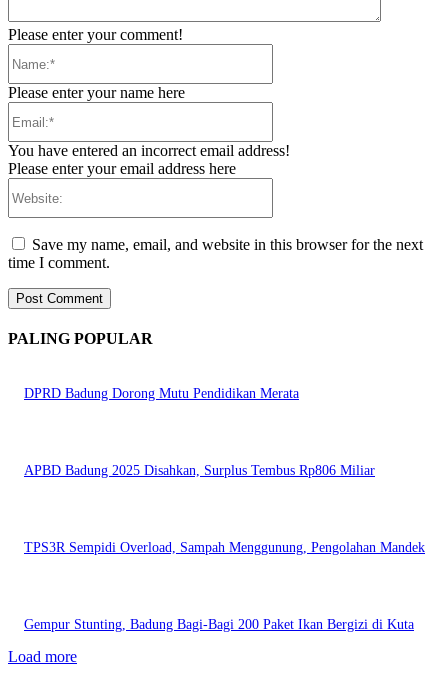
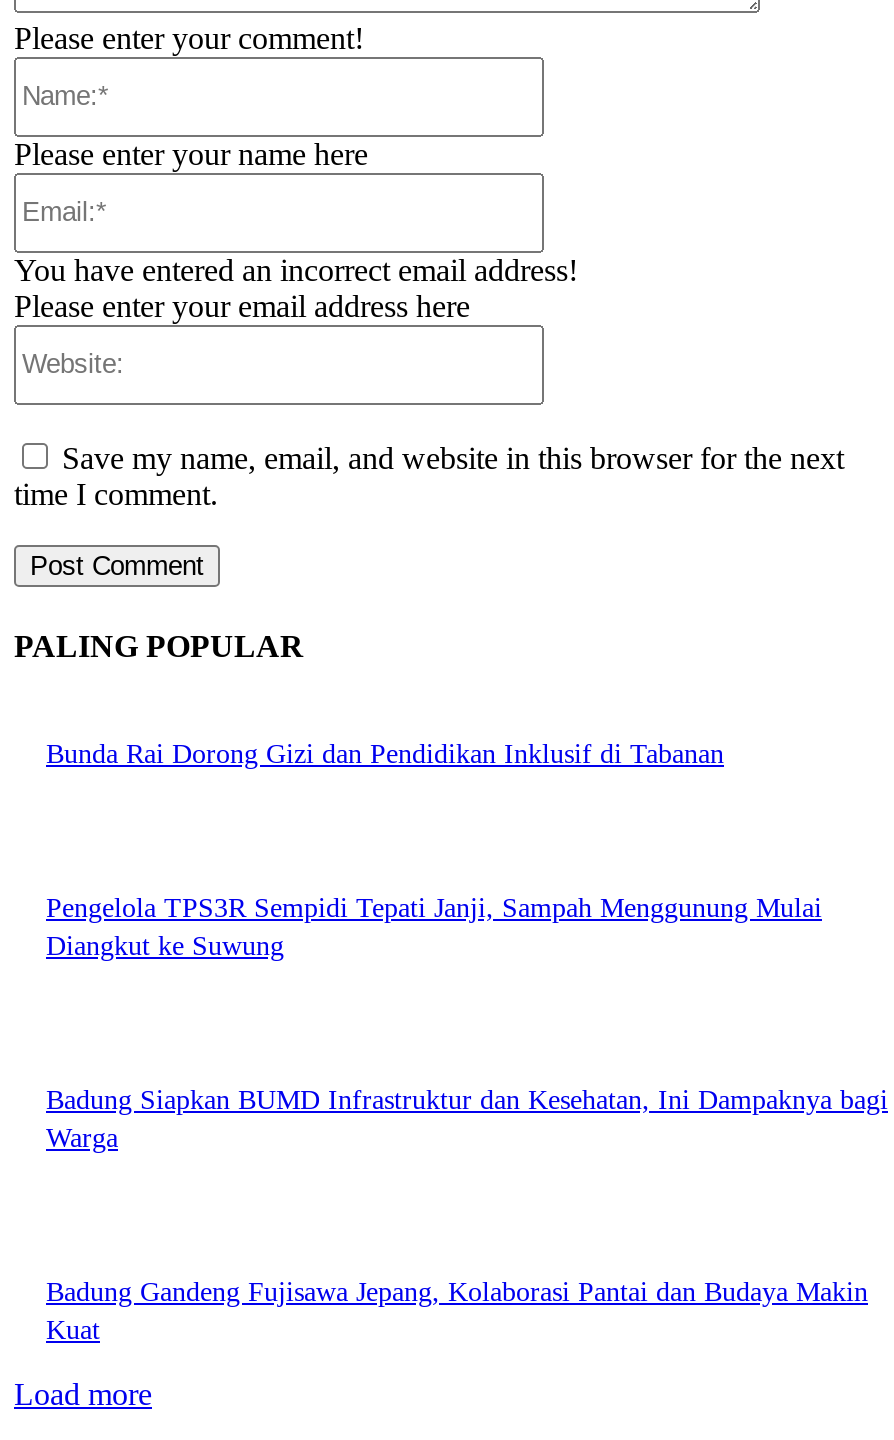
- DPRD Badung Dorong Mutu Pendidikan Merata
+ Bunda Rai Dorong Gizi dan Pendidikan Inklusif di Tabanan

- APBD Badung 2025 Disahkan, Surplus Tembus Rp806 Miliar
+ Pengelola TPS3R Sempidi Tepati Janji, Sampah Menggunung Mulai
+ Diangkut ke Suwung

- TPS3R Sempidi Overload, Sampah Menggunung, Pengolahan Mandek
+ Badung Siapkan BUMD Infrastruktur dan Kesehatan, Ini Dampaknya bagi
+ Warga

- Gempur Stunting, Badung Bagi-Bagi 200 Paket Ikan Bergizi di Kuta
+ Badung Gandeng Fujisawa Jepang, Kolaborasi Pantai dan Budaya Makin
+ Kuat
